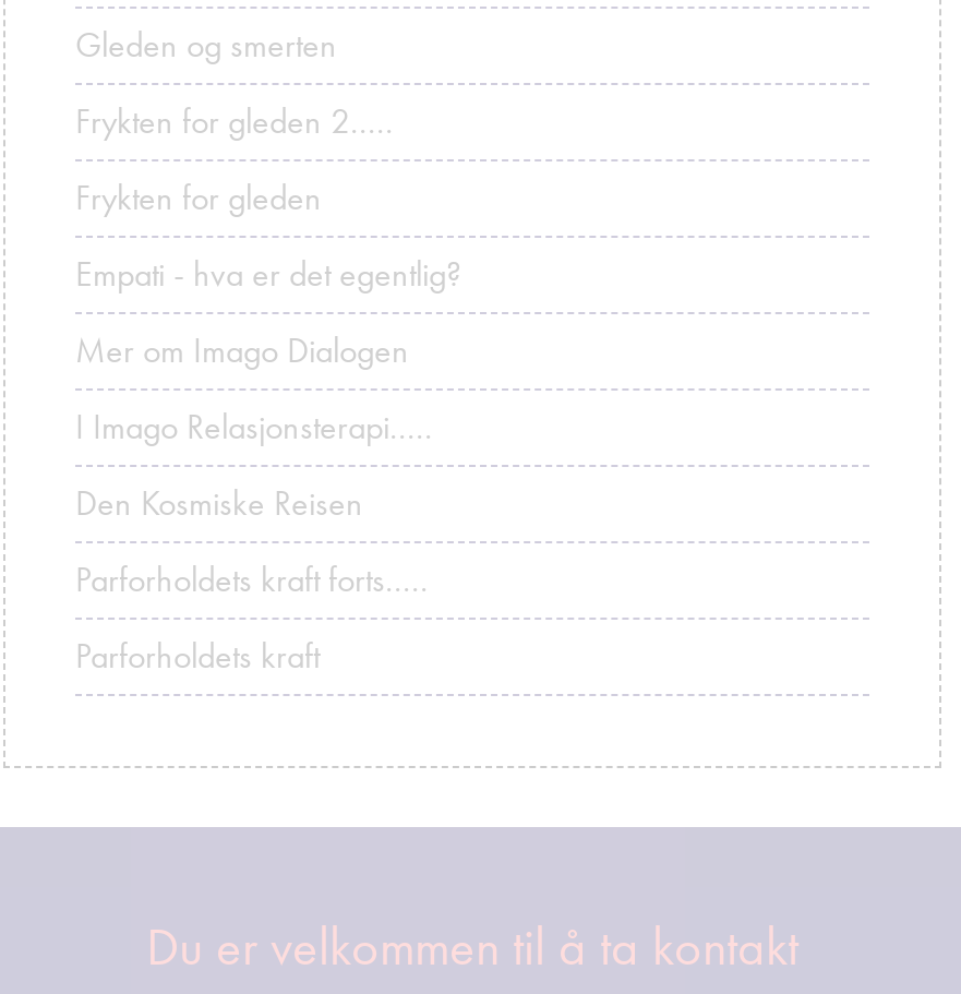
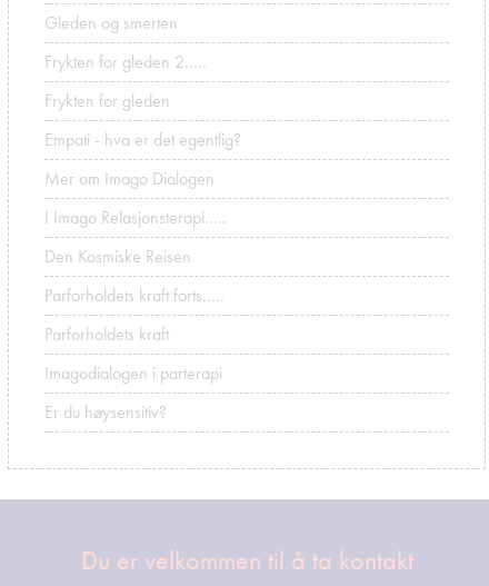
+ Imagodialogen i parterapi
+ Er du høysensitiv?
